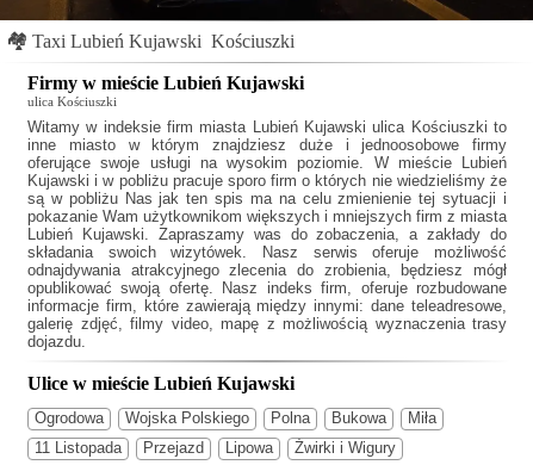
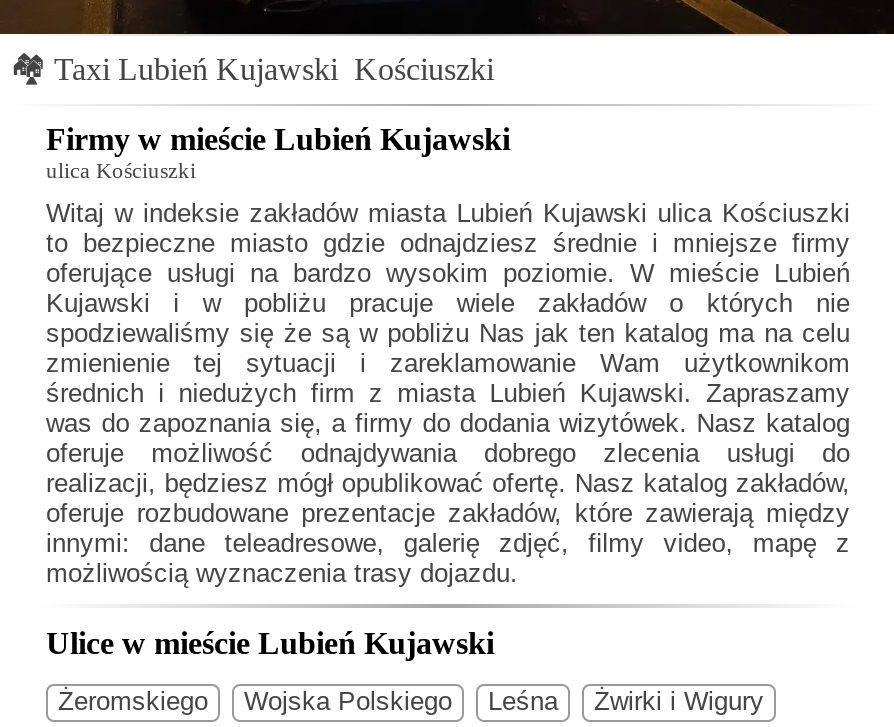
- Witamy w indeksie firm miasta Lubień Kujawski ulica Kościuszki to
- inne miasto w którym znajdziesz duże i jednoosobowe firmy
- oferujące swoje usługi na wysokim poziomie. W mieście Lubień
- Kujawski i w pobliżu pracuje sporo firm o których nie wiedzieliśmy że
- są w pobliżu Nas jak ten spis ma na celu zmienienie tej sytuacji i
- pokazanie Wam użytkownikom większych i mniejszych firm z miasta
- Lubień Kujawski. Zapraszamy was do zobaczenia, a zakłady do
- składania swoich wizytówek. Nasz serwis oferuje możliwość
- odnajdywania atrakcyjnego zlecenia do zrobienia, będziesz mógł
- opublikować swoją ofertę. Nasz indeks firm, oferuje rozbudowane
- informacje firm, które zawierają między innymi: dane teleadresowe,
- galerię zdjęć, filmy video, mapę z możliwością wyznaczenia trasy
- dojazdu.
+ Witaj w indeksie zakładów miasta Lubień Kujawski ulica Kościuszki
+ to bezpieczne miasto gdzie odnajdziesz średnie i mniejsze firmy
+ oferujące usługi na bardzo wysokim poziomie. W mieście Lubień
+ Kujawski i w pobliżu pracuje wiele zakładów o których nie
+ spodziewaliśmy się że są w pobliżu Nas jak ten katalog ma na celu
+ zmienienie tej sytuacji i zareklamowanie Wam użytkownikom
+ średnich i niedużych firm z miasta Lubień Kujawski. Zapraszamy
+ was do zapoznania się, a firmy do dodania wizytówek. Nasz katalog
+ oferuje możliwość odnajdywania dobrego zlecenia usługi do
+ realizacji, będziesz mógł opublikować ofertę. Nasz katalog zakładów,
+ oferuje rozbudowane prezentacje zakładów, które zawierają między
+ innymi: dane teleadresowe, galerię zdjęć, filmy video, mapę z
+ możliwością wyznaczenia trasy dojazdu.

- Ogrodowa
+ Żeromskiego

- Polna
- Bukowa
- Miła
- 11 Listopada
- Przejazd
- Lipowa
+ Leśna
